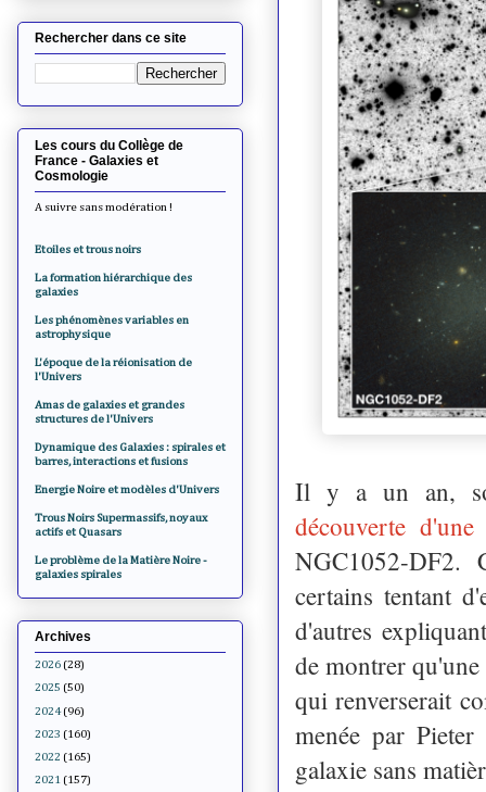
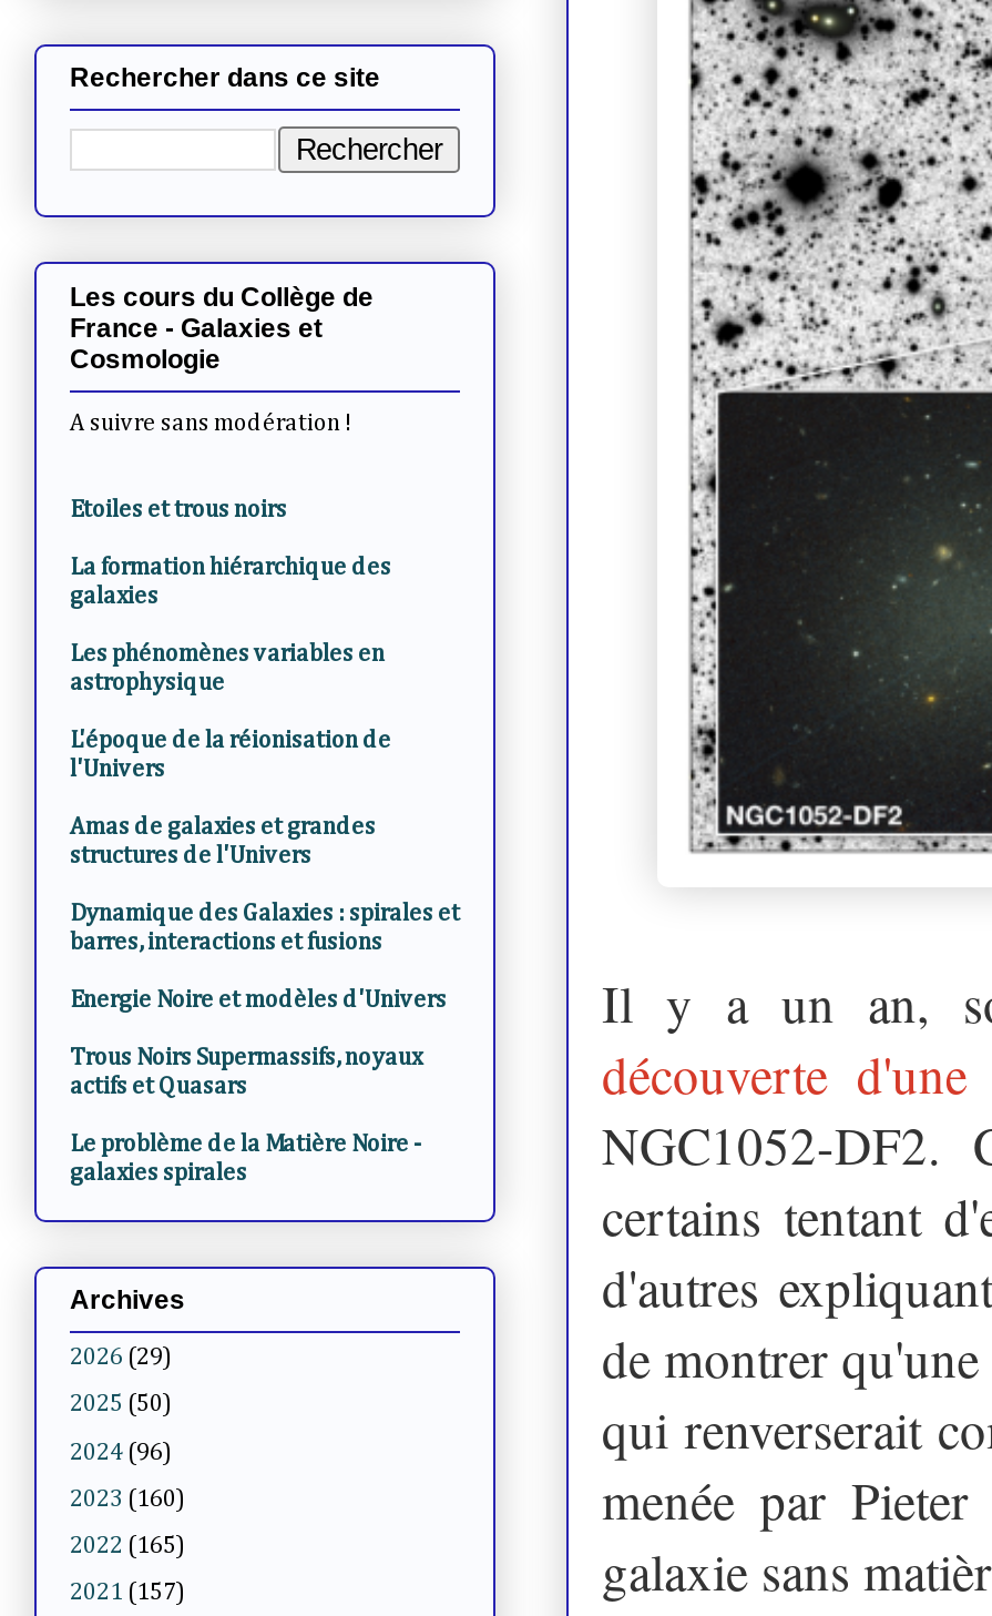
- 2026 (28)
+ 2026 (29)
